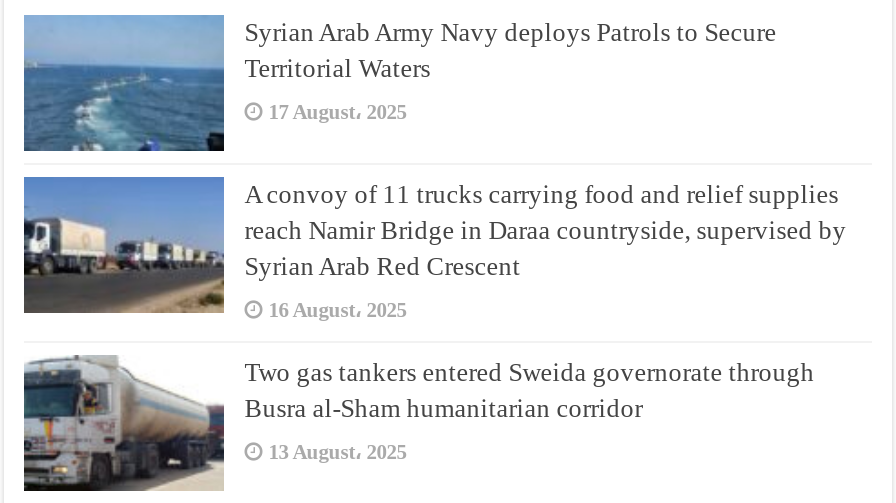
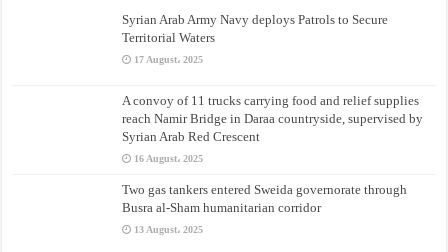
- [image]

- [image]

- [image]
